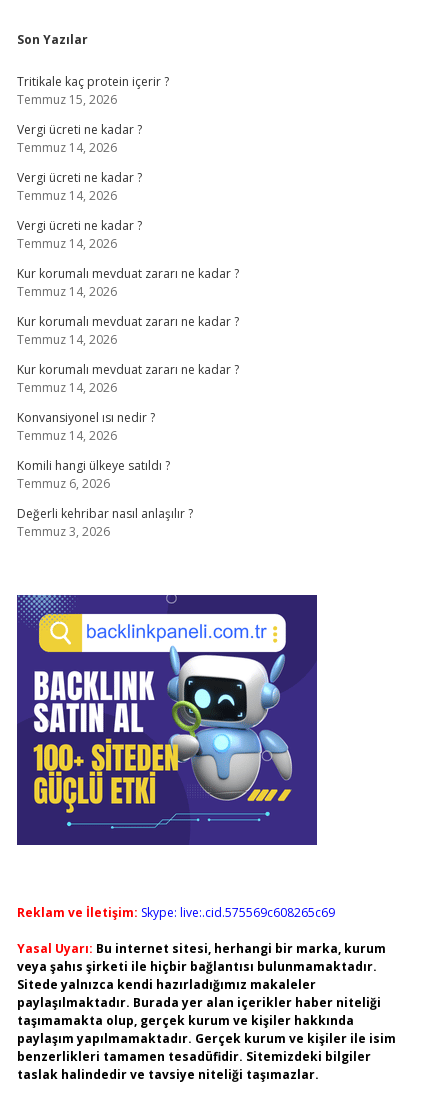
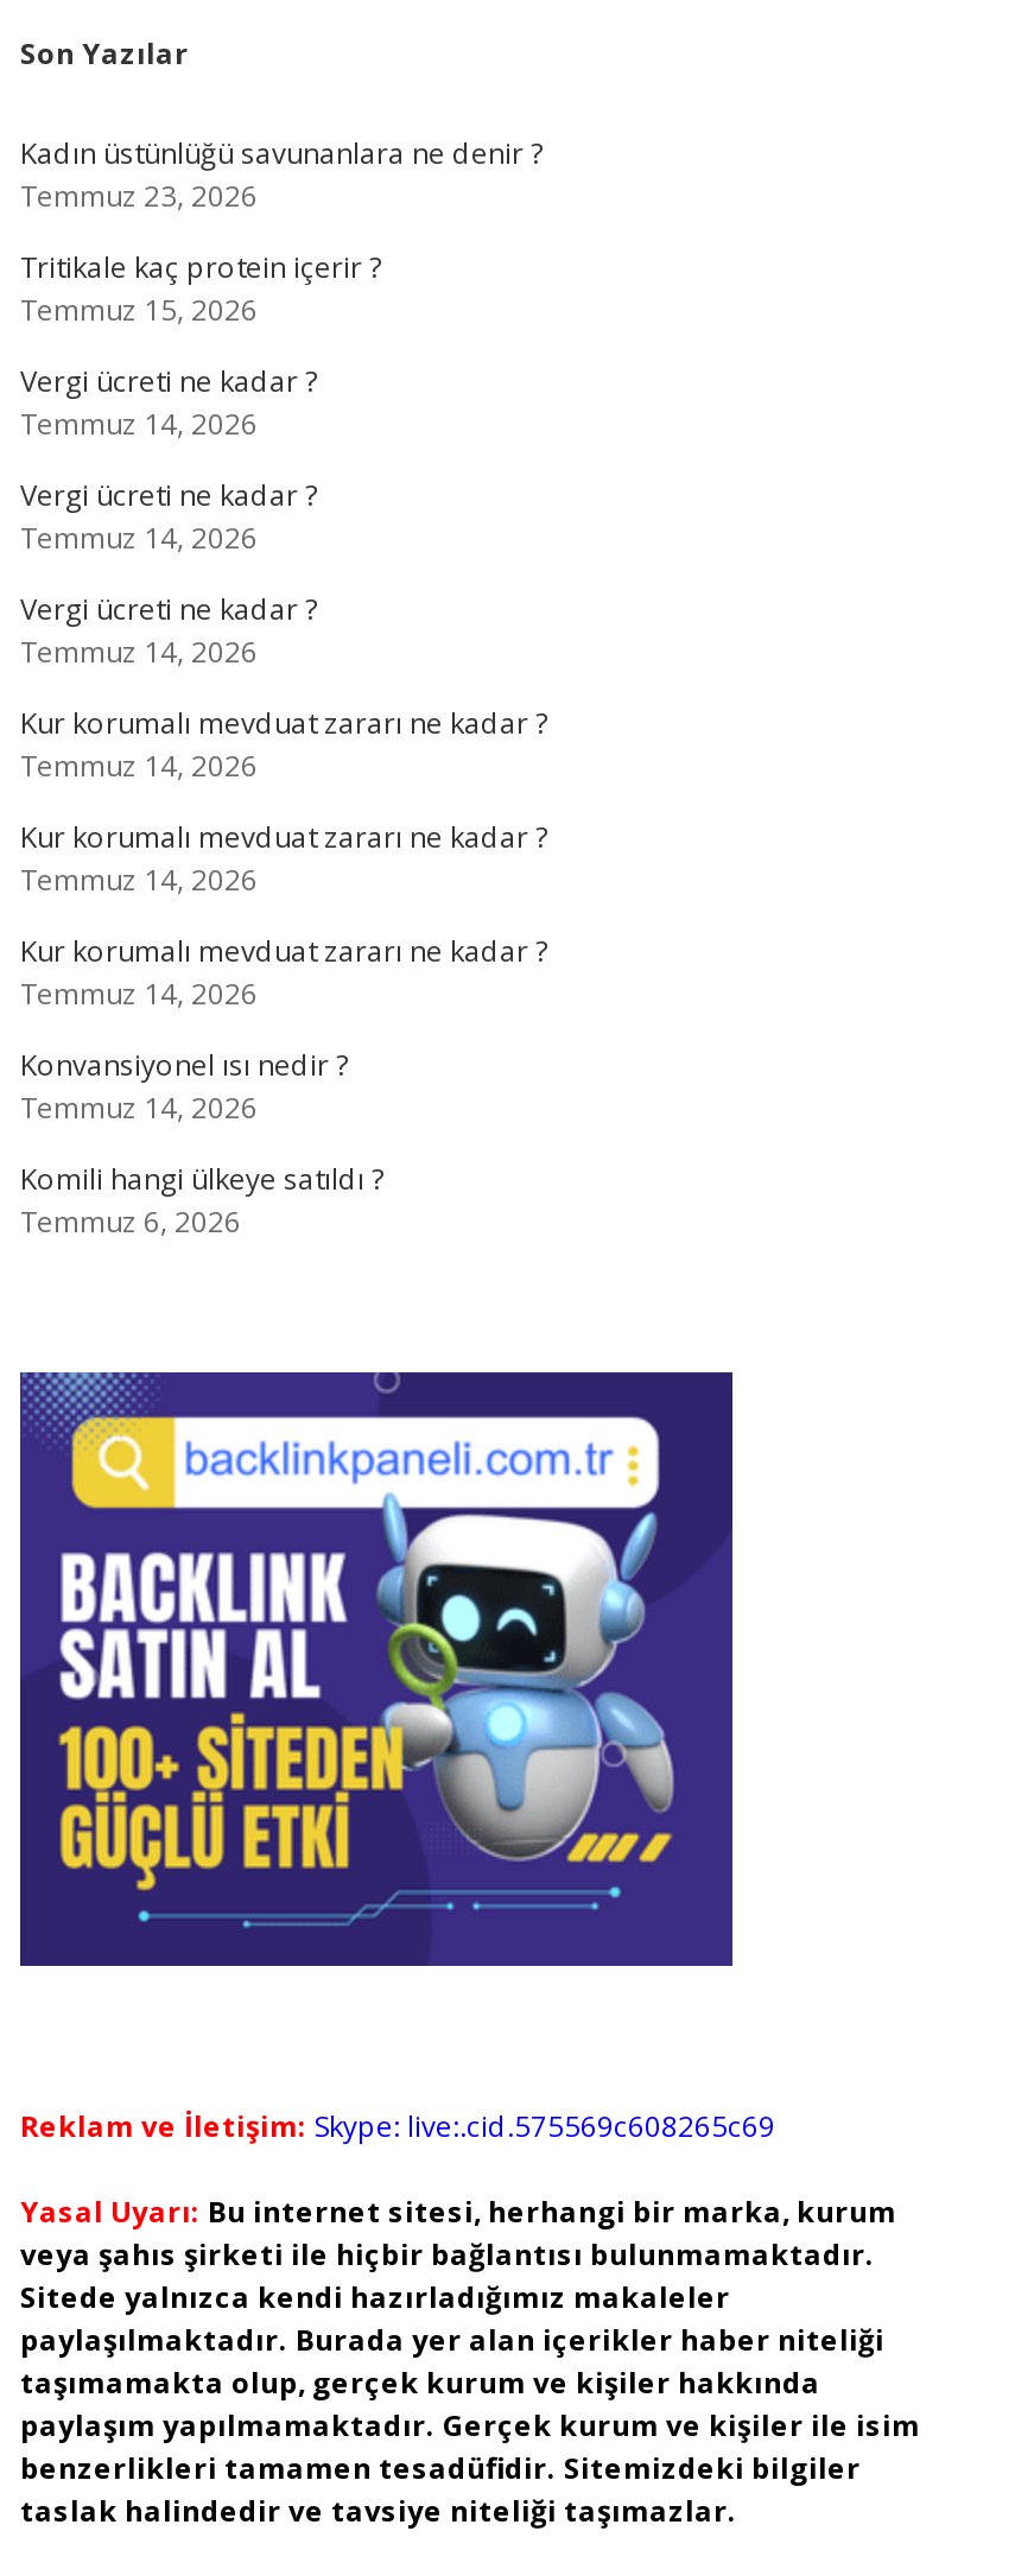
+ Kadın üstünlüğü savunanlara ne denir ?
+ Temmuz 23, 2026

moved down: Tritikale kaç protein içerir ? | Temmuz 15, 2026 | Vergi ücreti ne kadar ? | ... | Komili hangi ülkeye satıldı ? | Temmuz 6, 2026

- Değerli kehribar nasıl anlaşılır ?
- Temmuz 3, 2026
